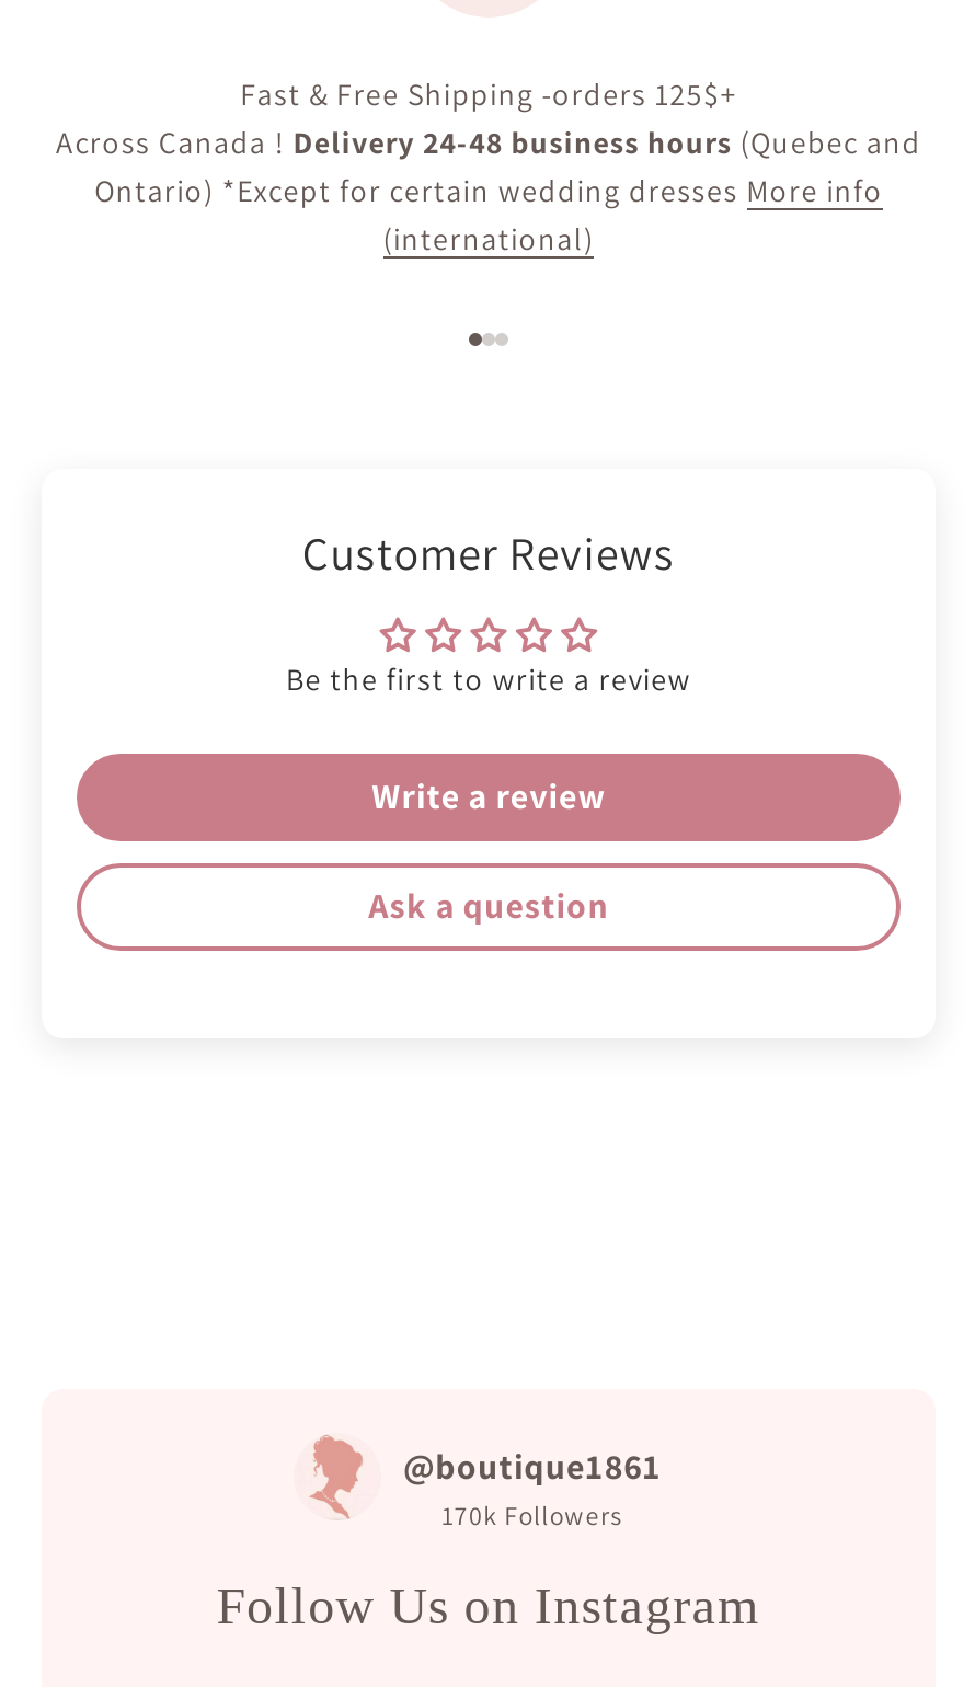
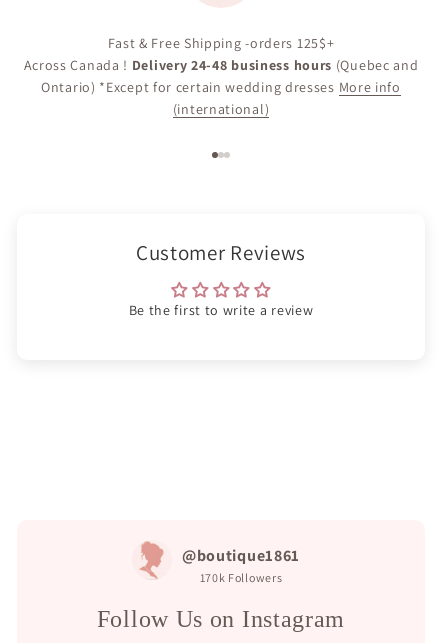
- Write a review
- Ask a question
